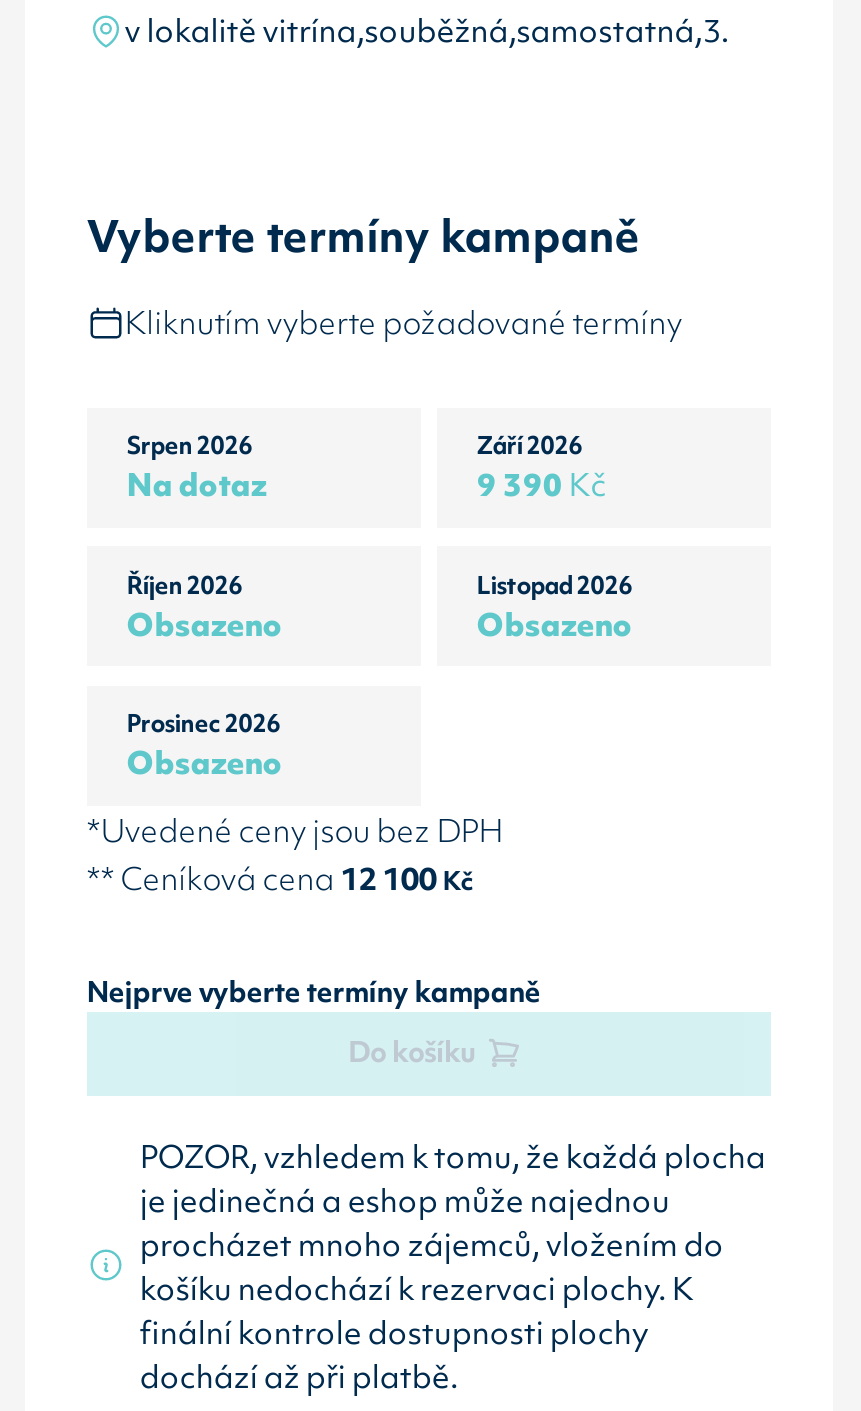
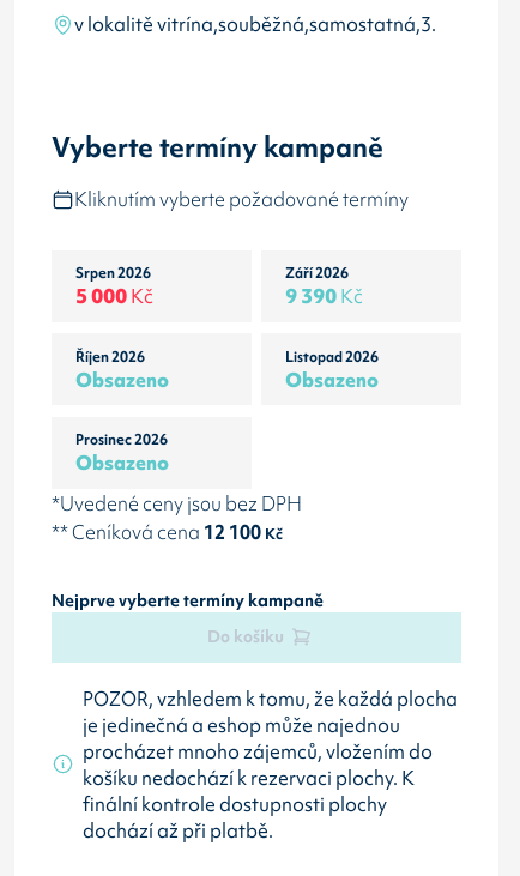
- Na dotaz
+ 5 000 Kč
